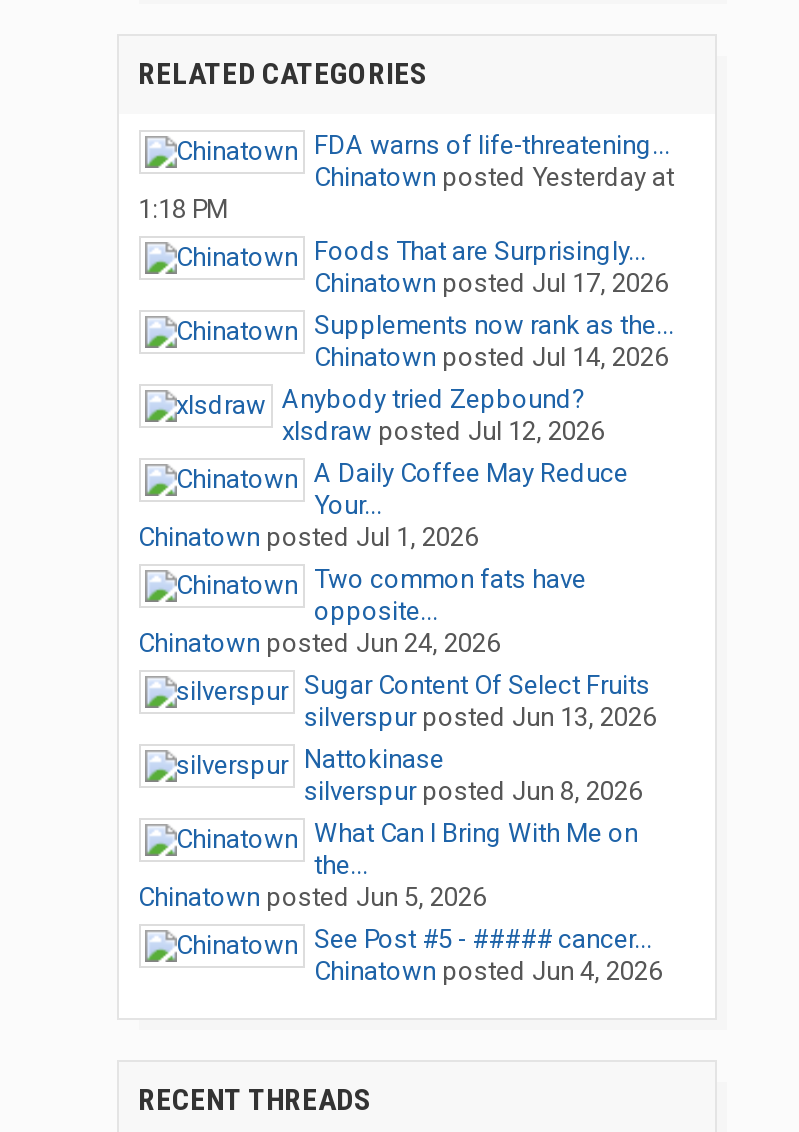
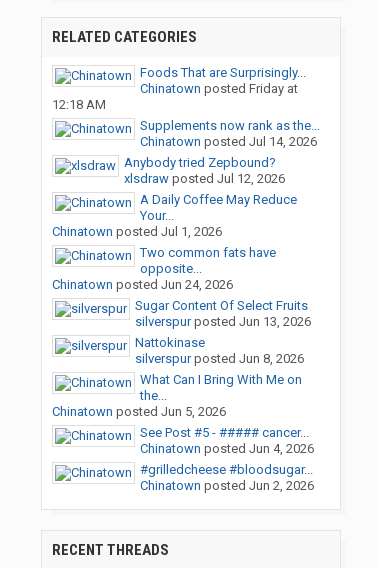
- FDA warns of life-threatening...
- Chinatown posted Yesterday at
- 1:18 PM

moved up: Foods That are Surprisingly...

- Chinatown posted Jul 17, 2026
+ Chinatown posted Friday at
+ 12:18 AM

moved up: Supplements now rank as the... | Chinatown posted Jul 14, 2026 | Anybody tried Zepbound? | ... | See Post #5 - ##### cancer... | Chinatown posted Jun 4, 2026

+ #grilledcheese #bloodsugar...
+ Chinatown posted Jun 2, 2026
